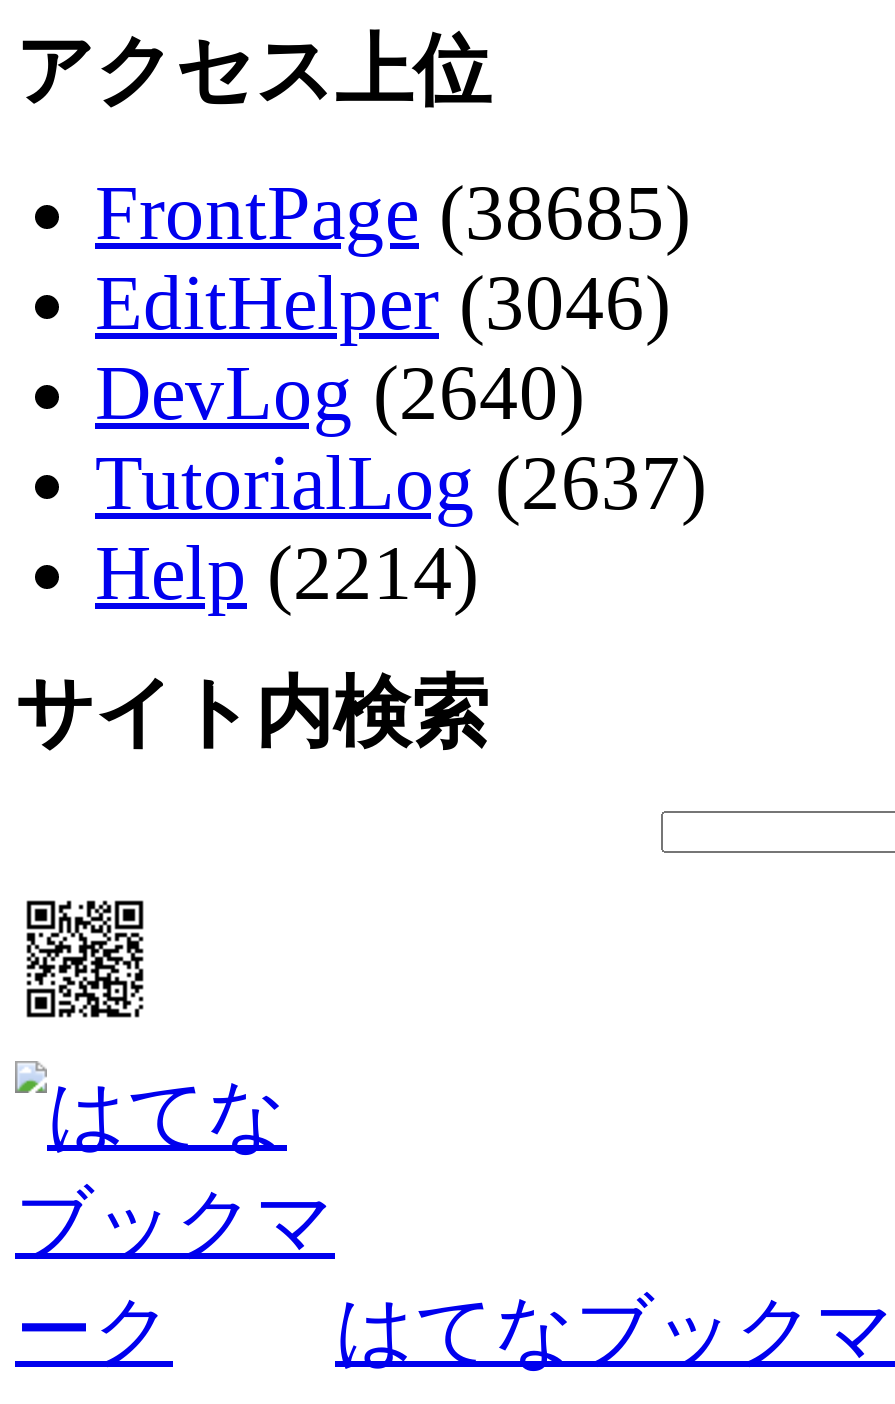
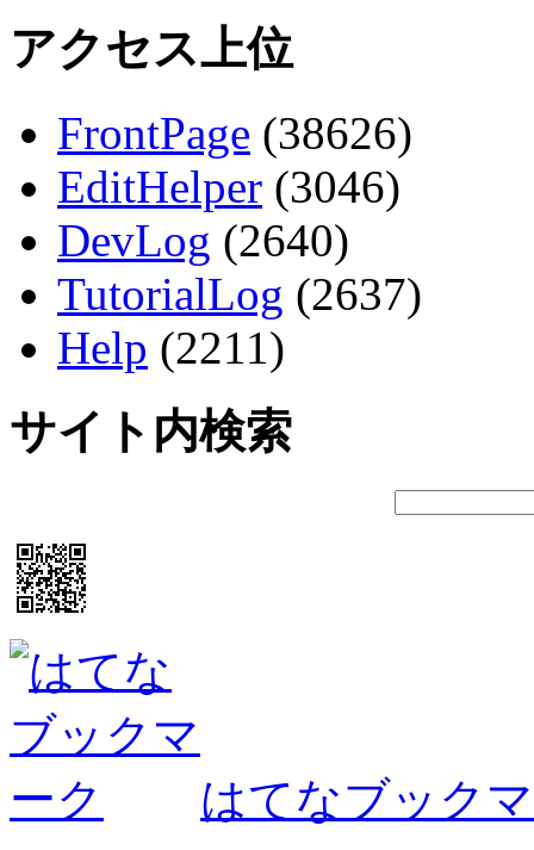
- FrontPage (38685)
+ FrontPage (38626)

- Help (2214)
+ Help (2211)
